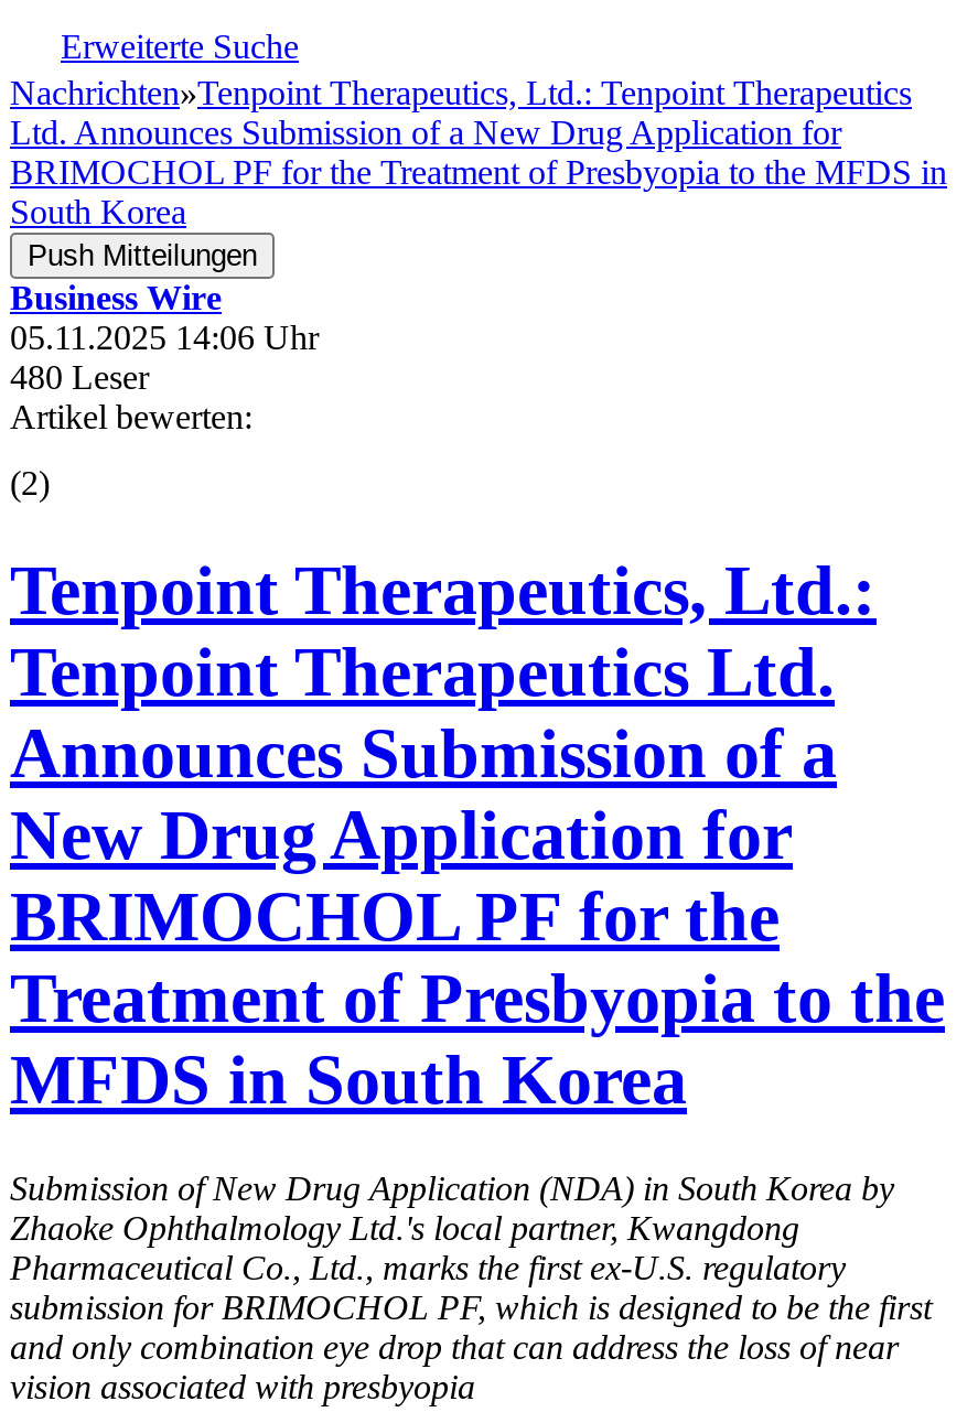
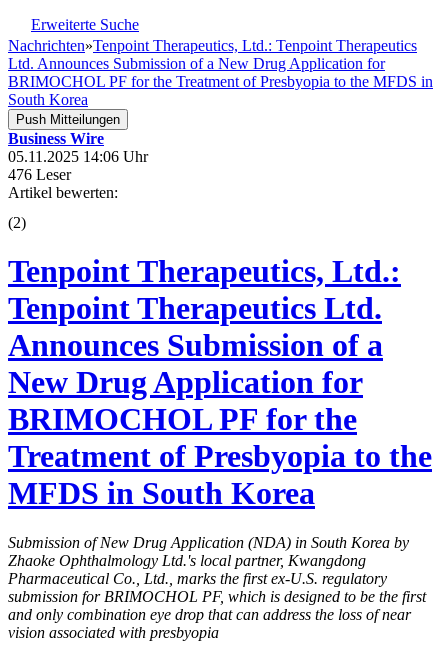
- 480 Leser
+ 476 Leser
